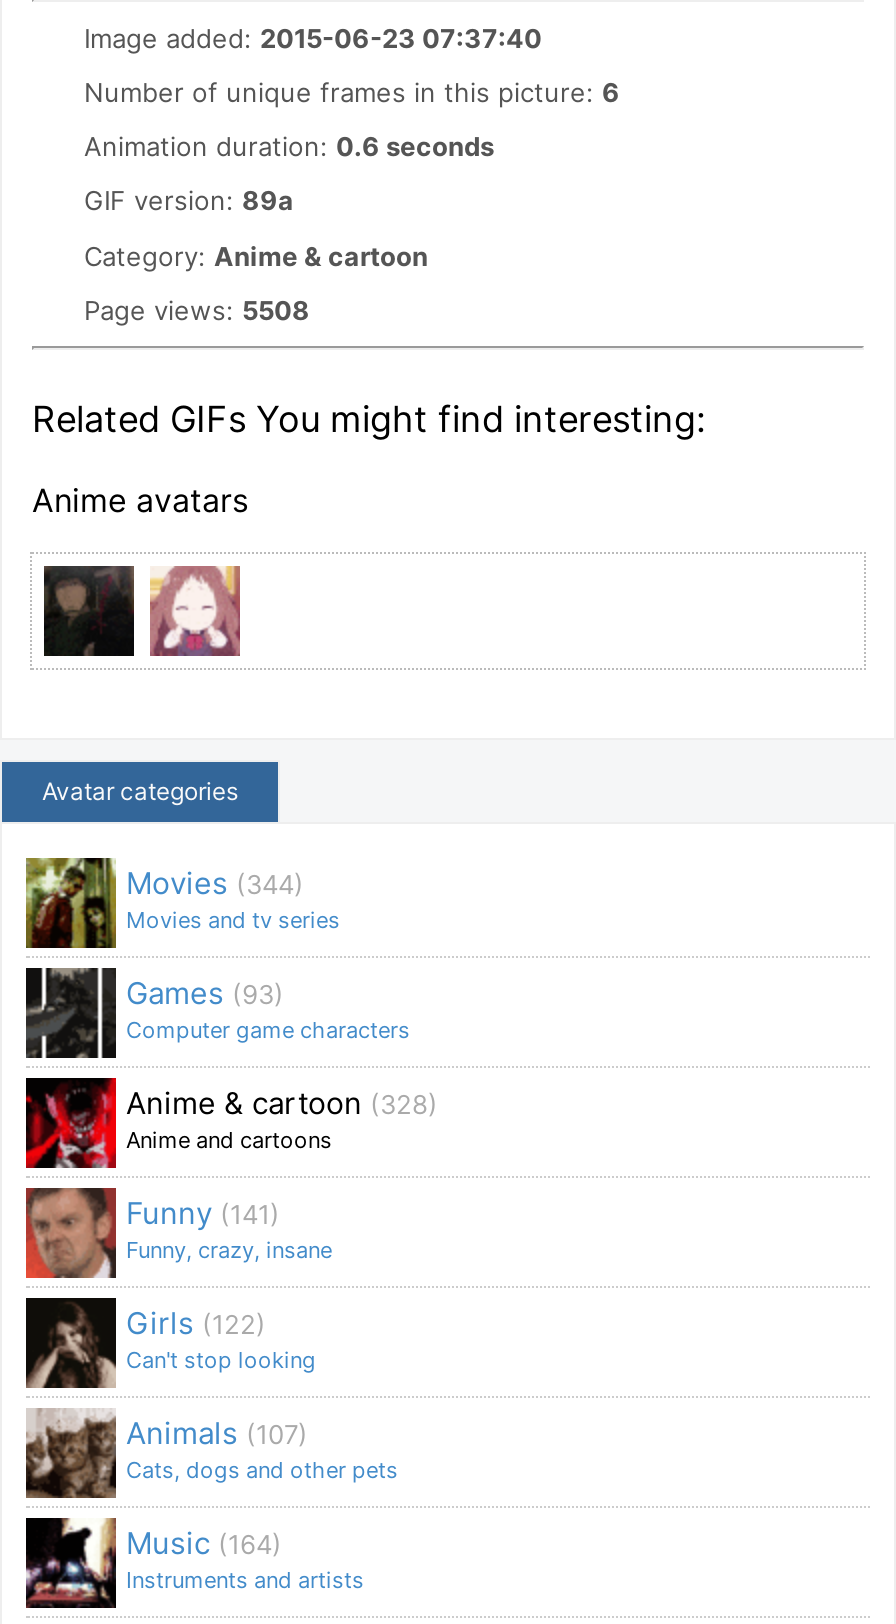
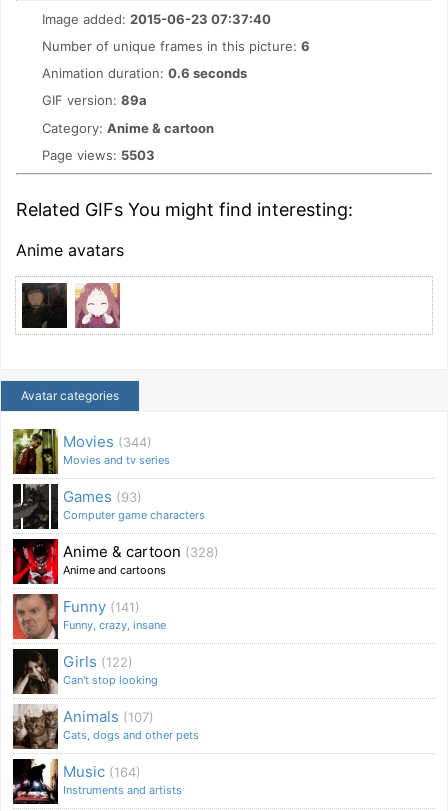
- Page views: 5508
+ Page views: 5503
